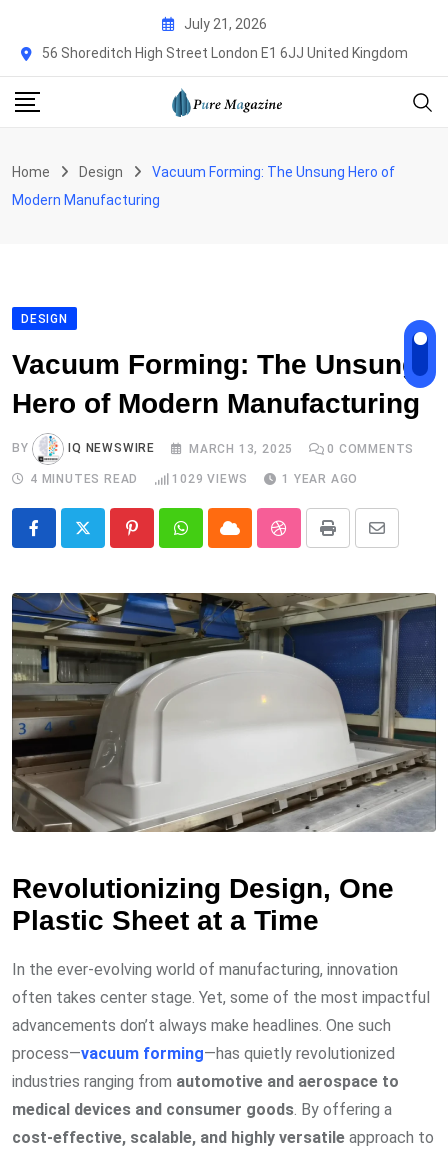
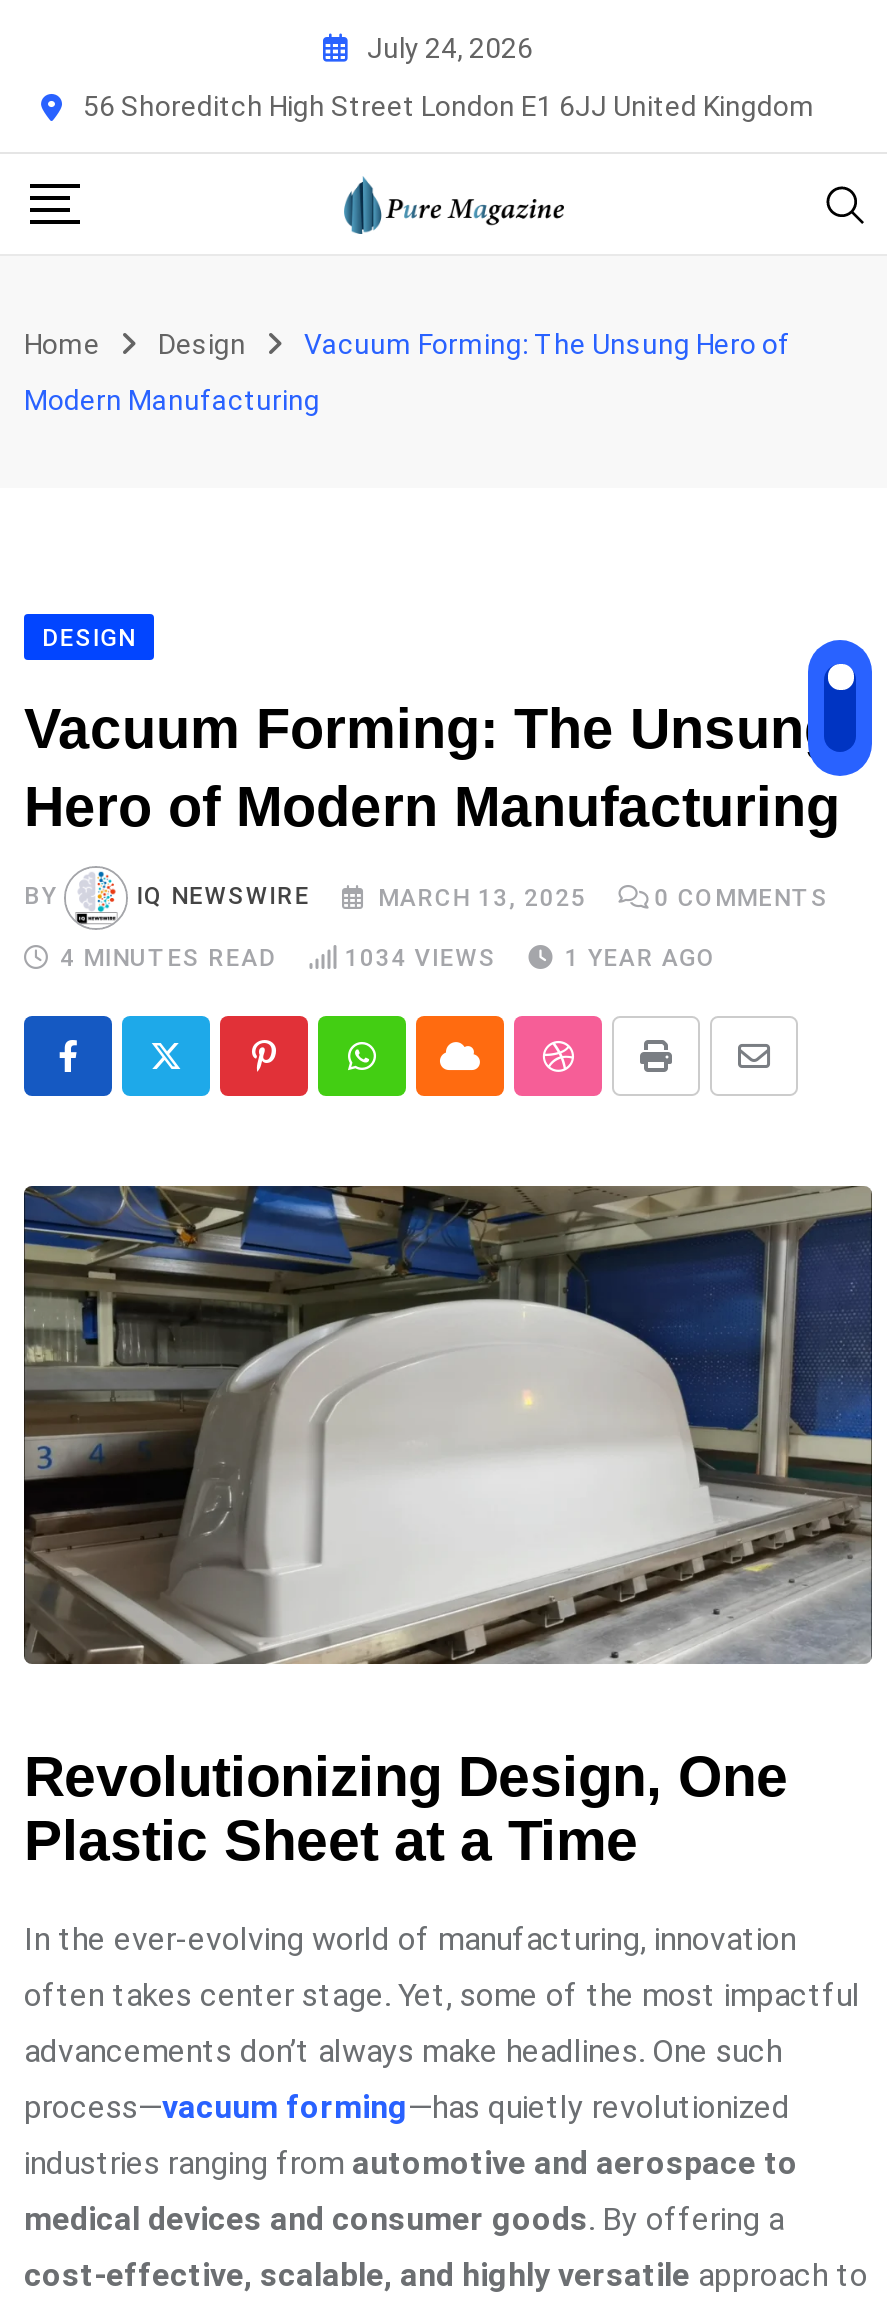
- July 21, 2026
+ July 24, 2026

- 1029 VIEWS
+ 1034 VIEWS
